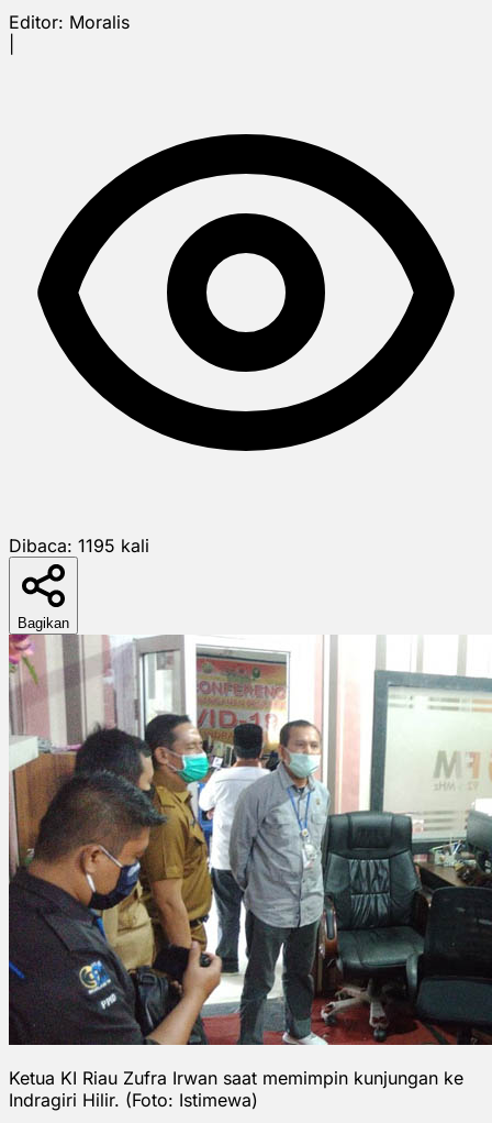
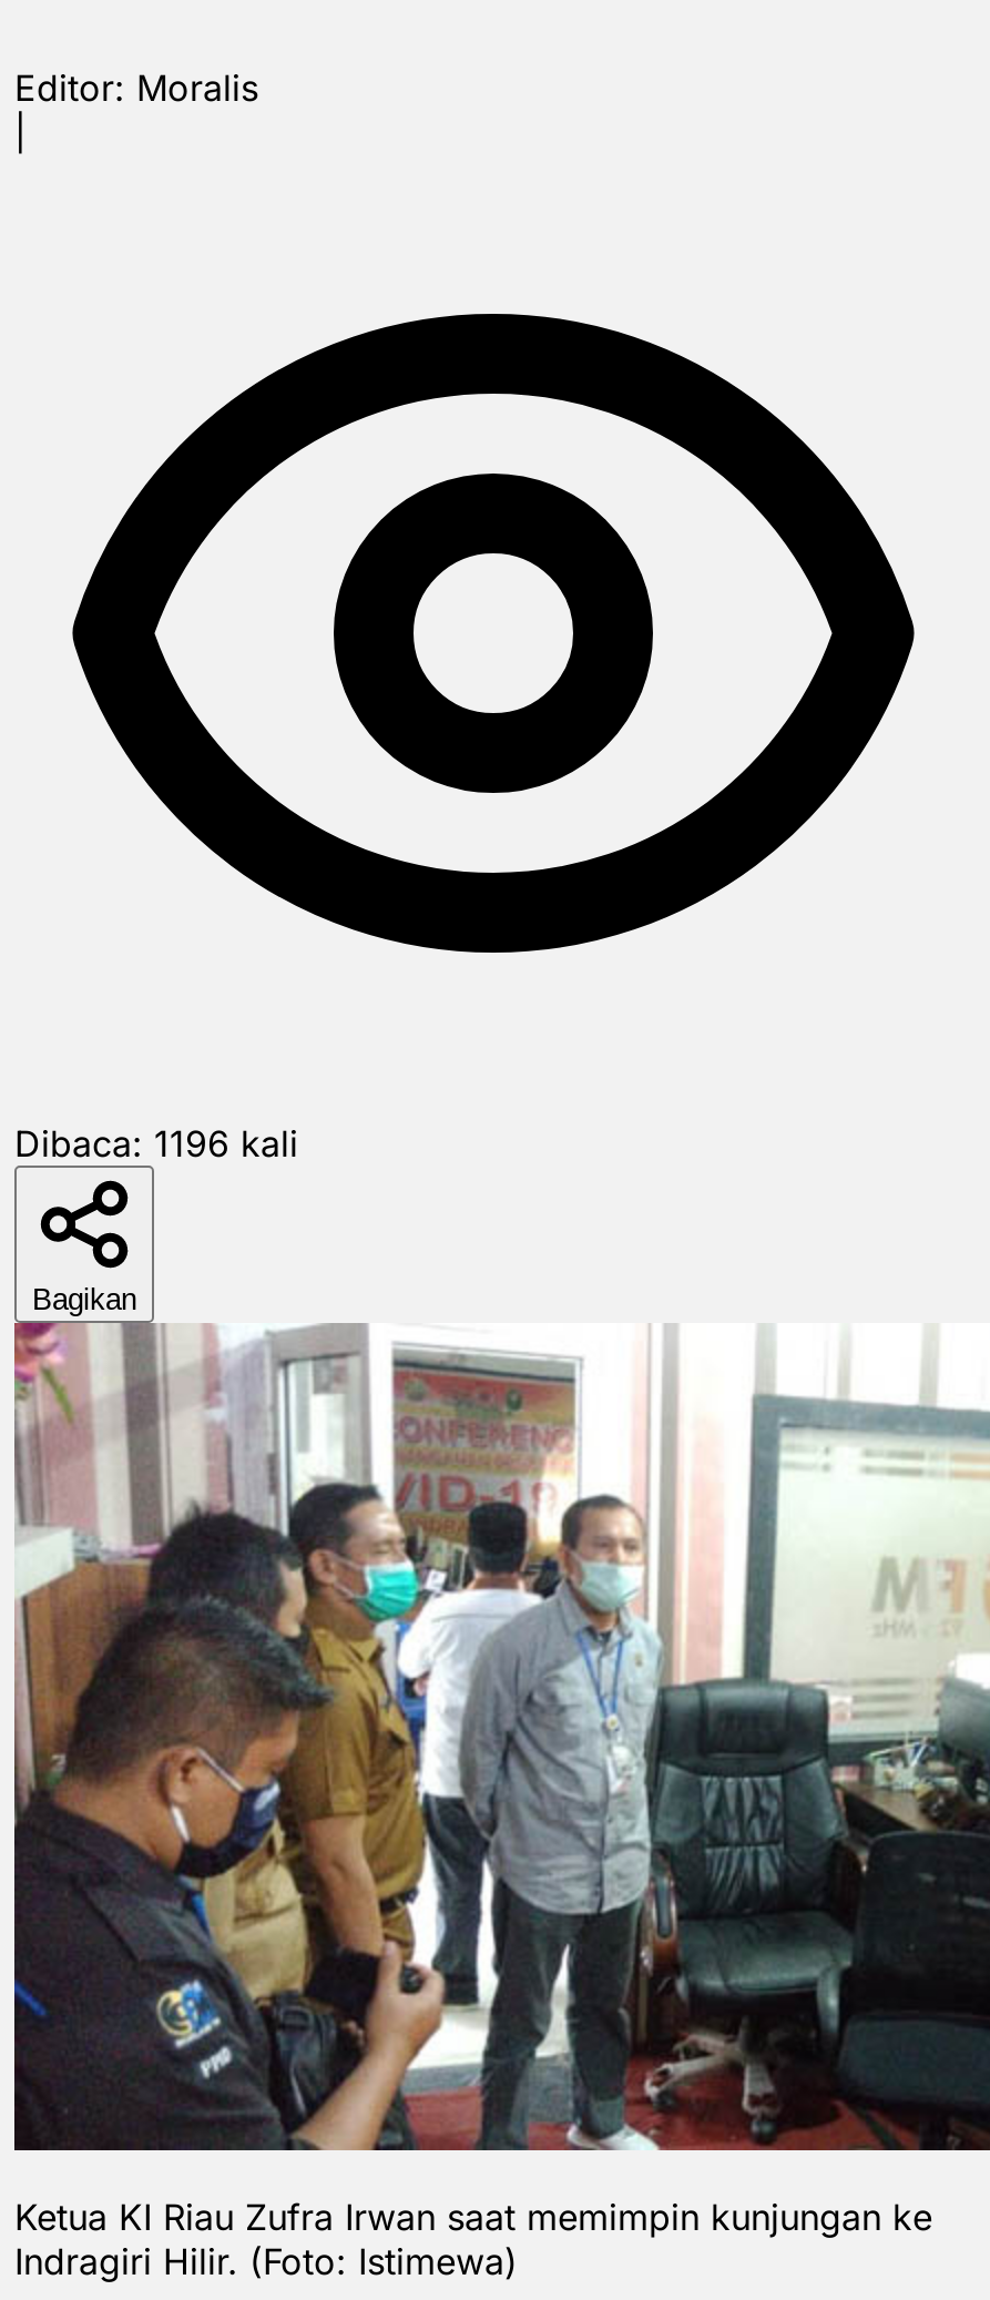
- Dibaca: 1195 kali
+ Dibaca: 1196 kali
